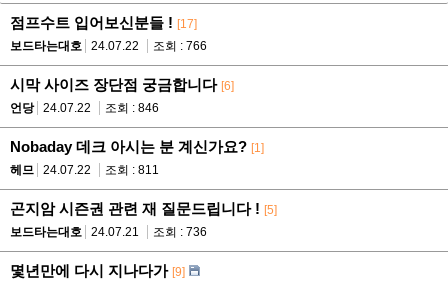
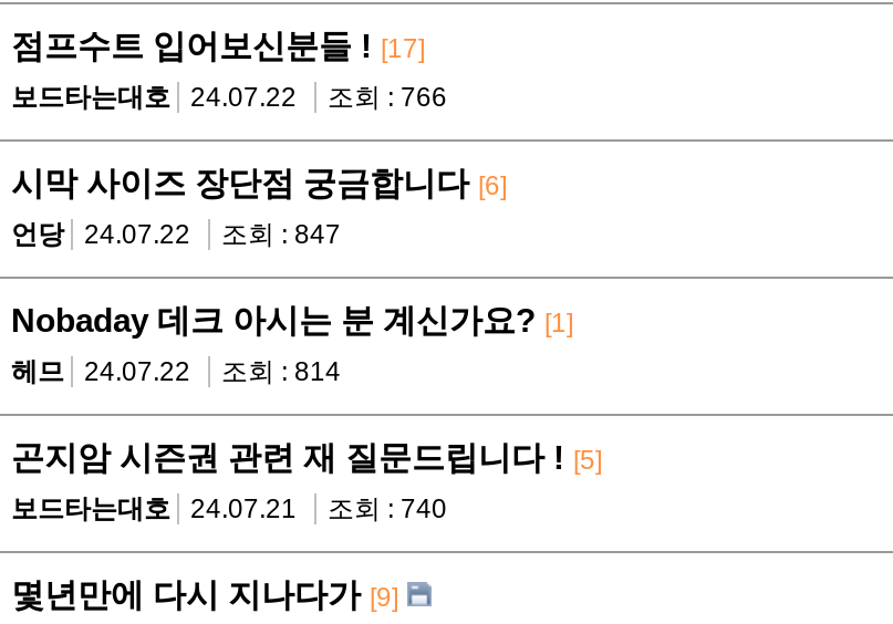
- 언당 24.07.22 조회 : 846
+ 언당 24.07.22 조회 : 847

- 헤므 24.07.22 조회 : 811
+ 헤므 24.07.22 조회 : 814

- 보드타는대호 24.07.21 조회 : 736
+ 보드타는대호 24.07.21 조회 : 740
